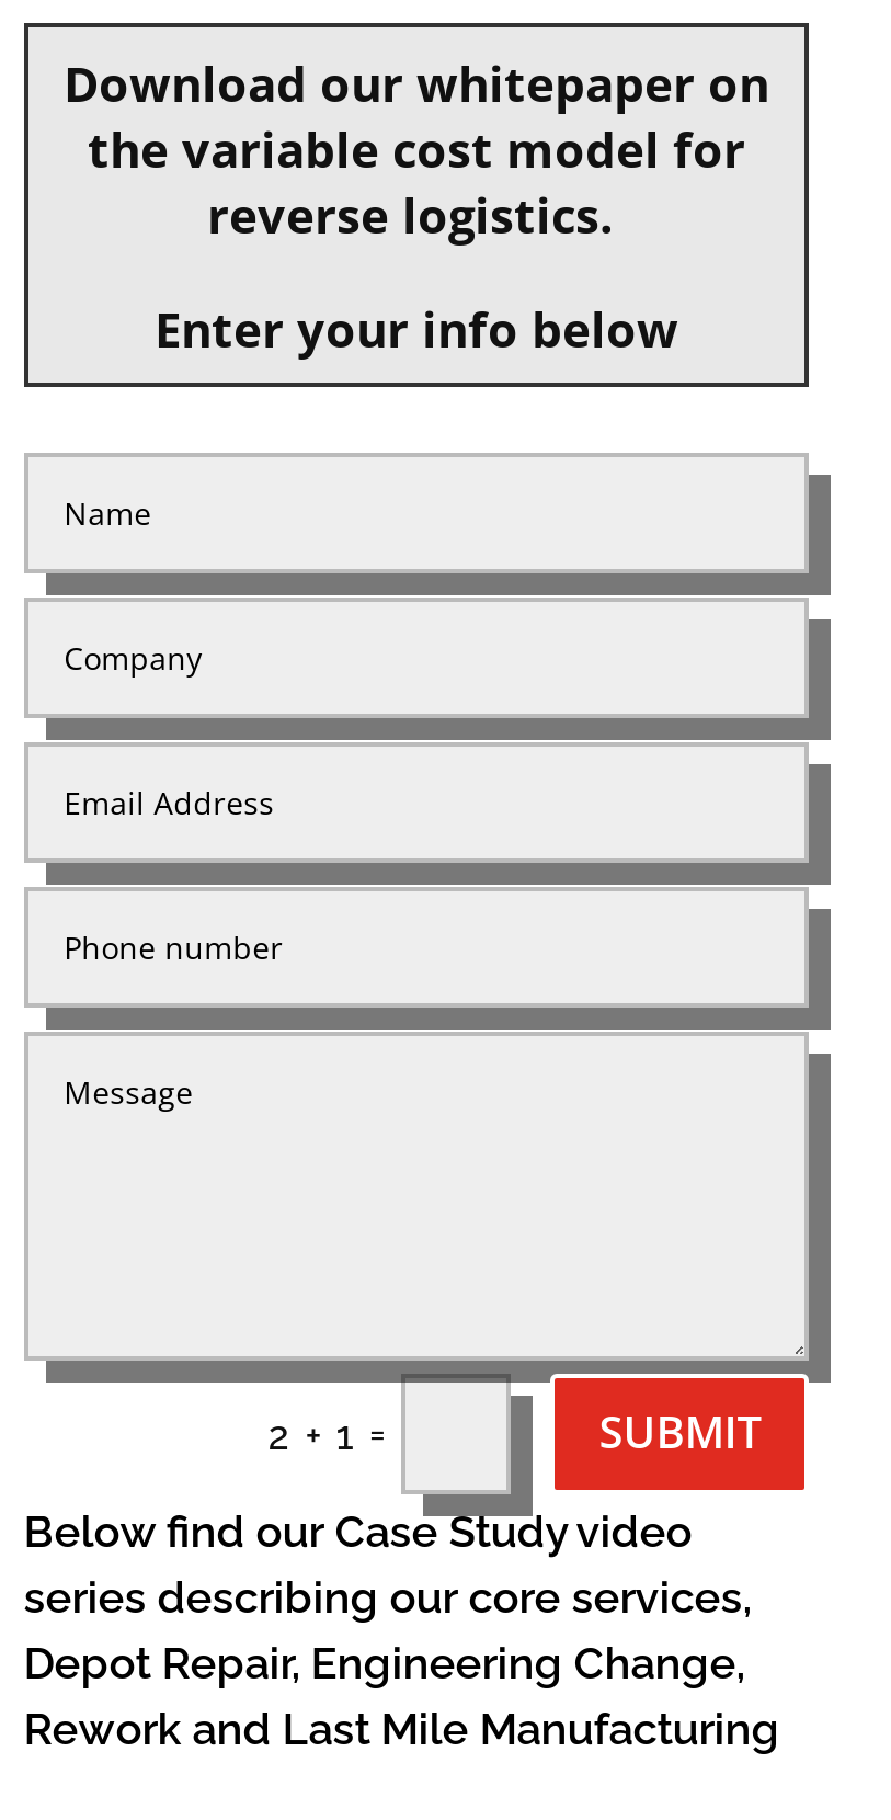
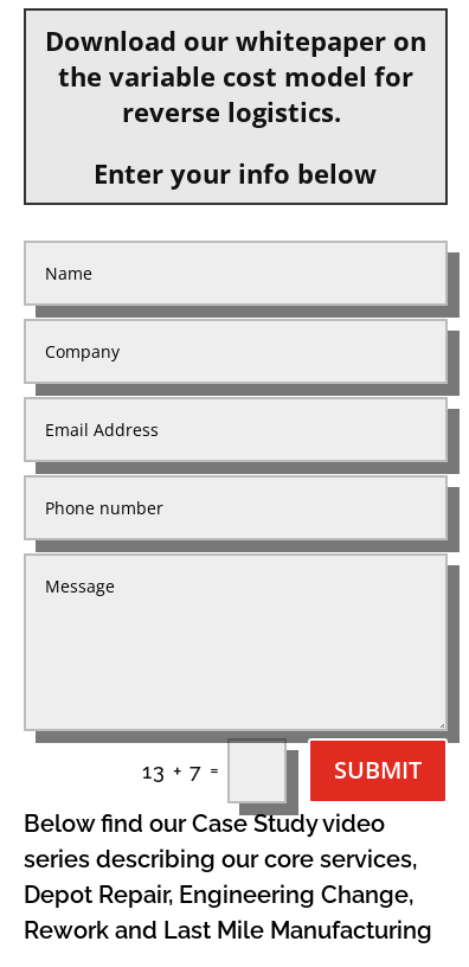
- 2 + 1 =
+ 13 + 7 =
